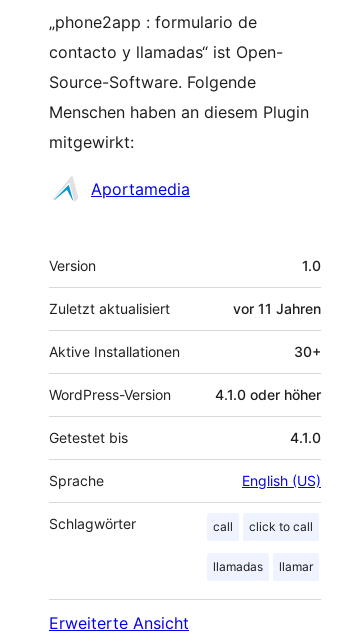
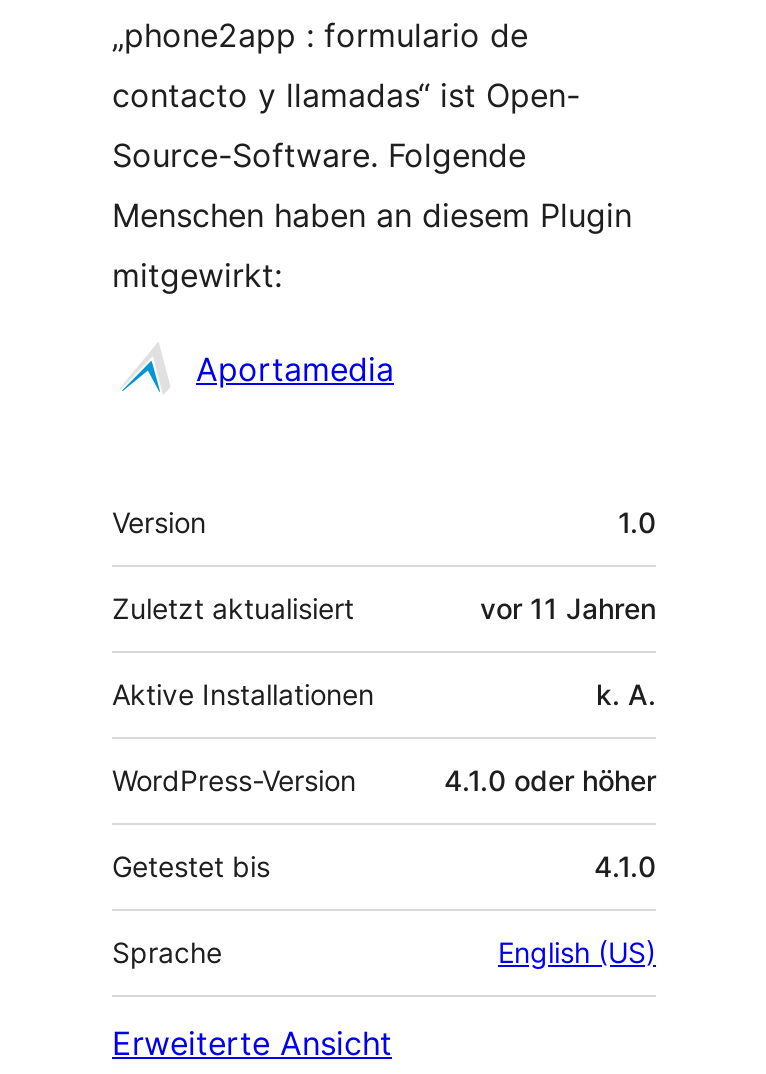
- 30+
+ k. A.

- Schlagwörter
- call
- click to call
- llamadas
- llamar
